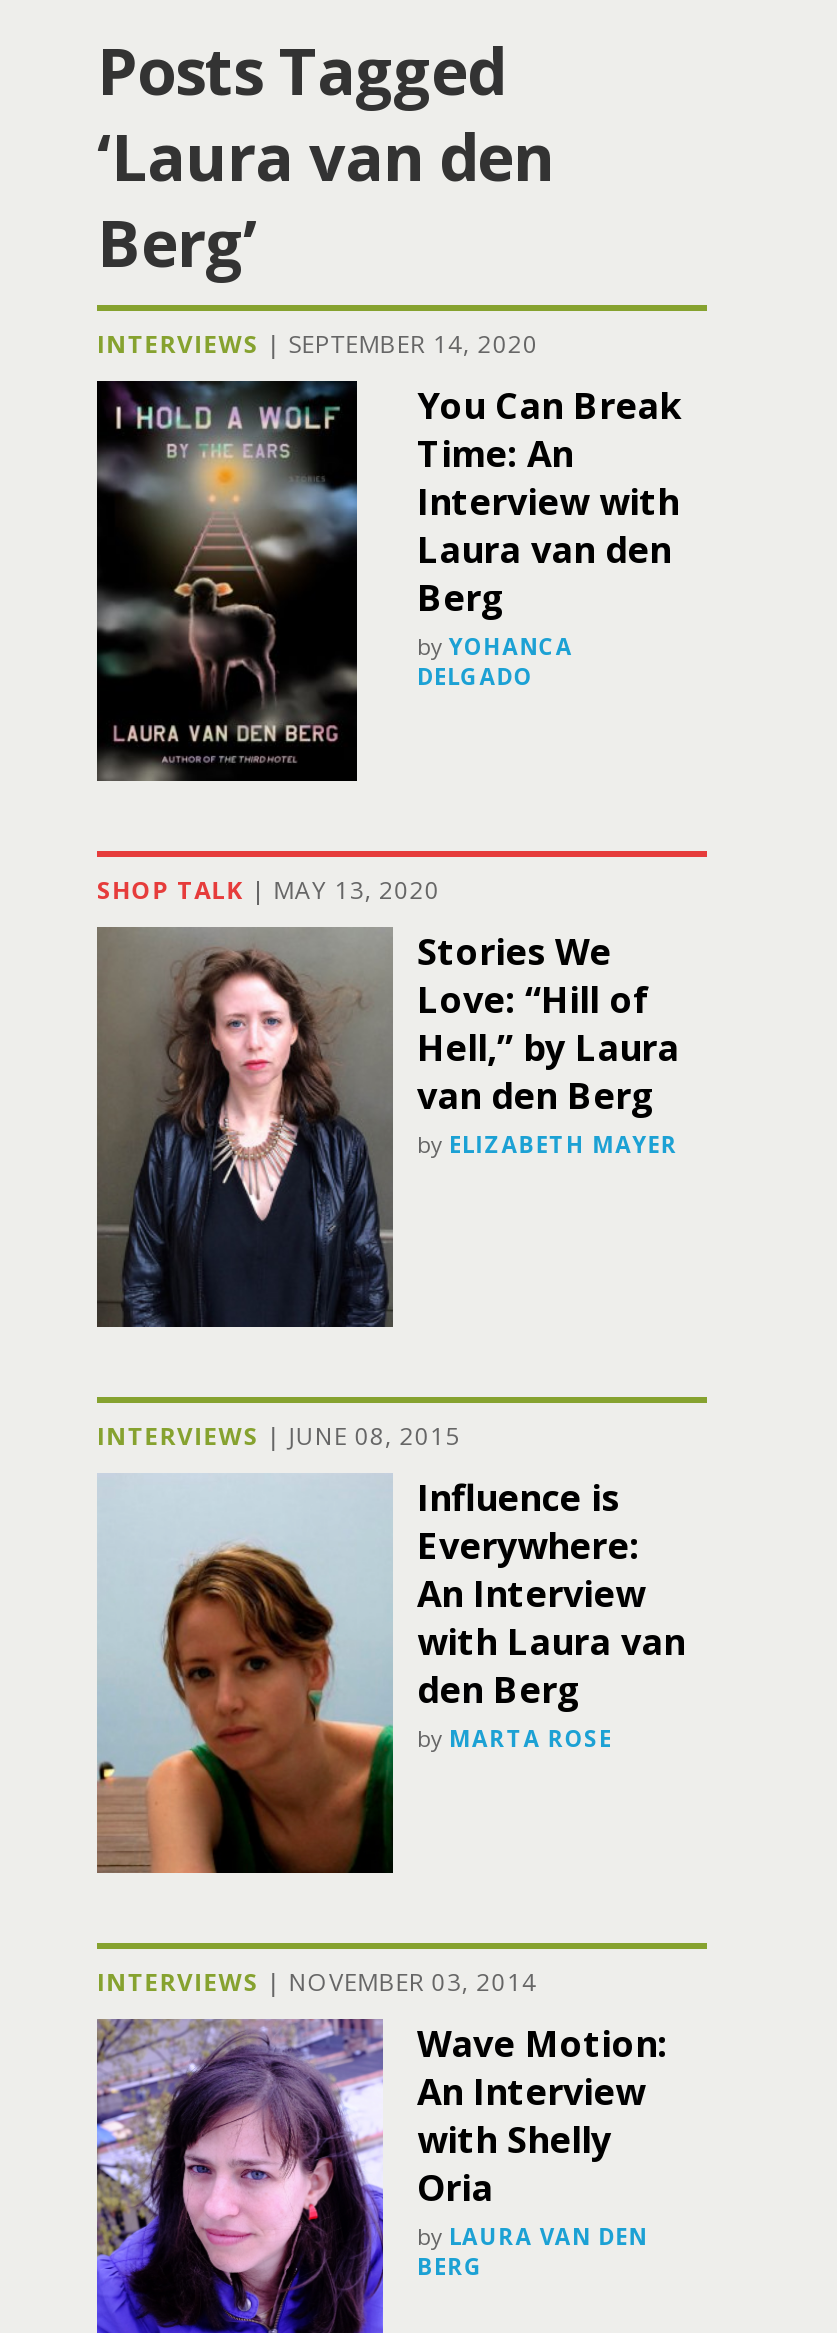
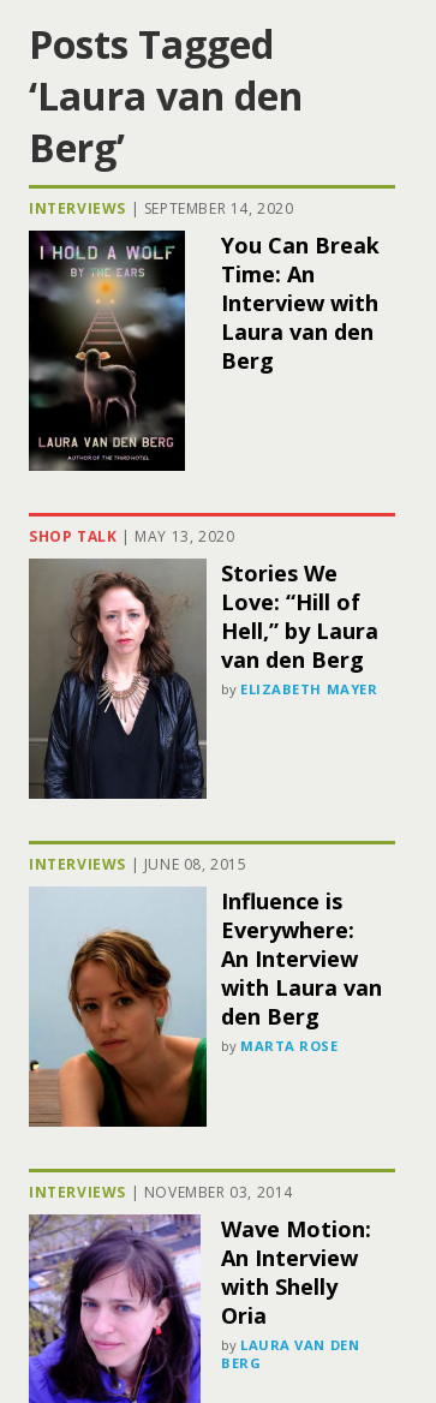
- by YOHANCA
- DELGADO
